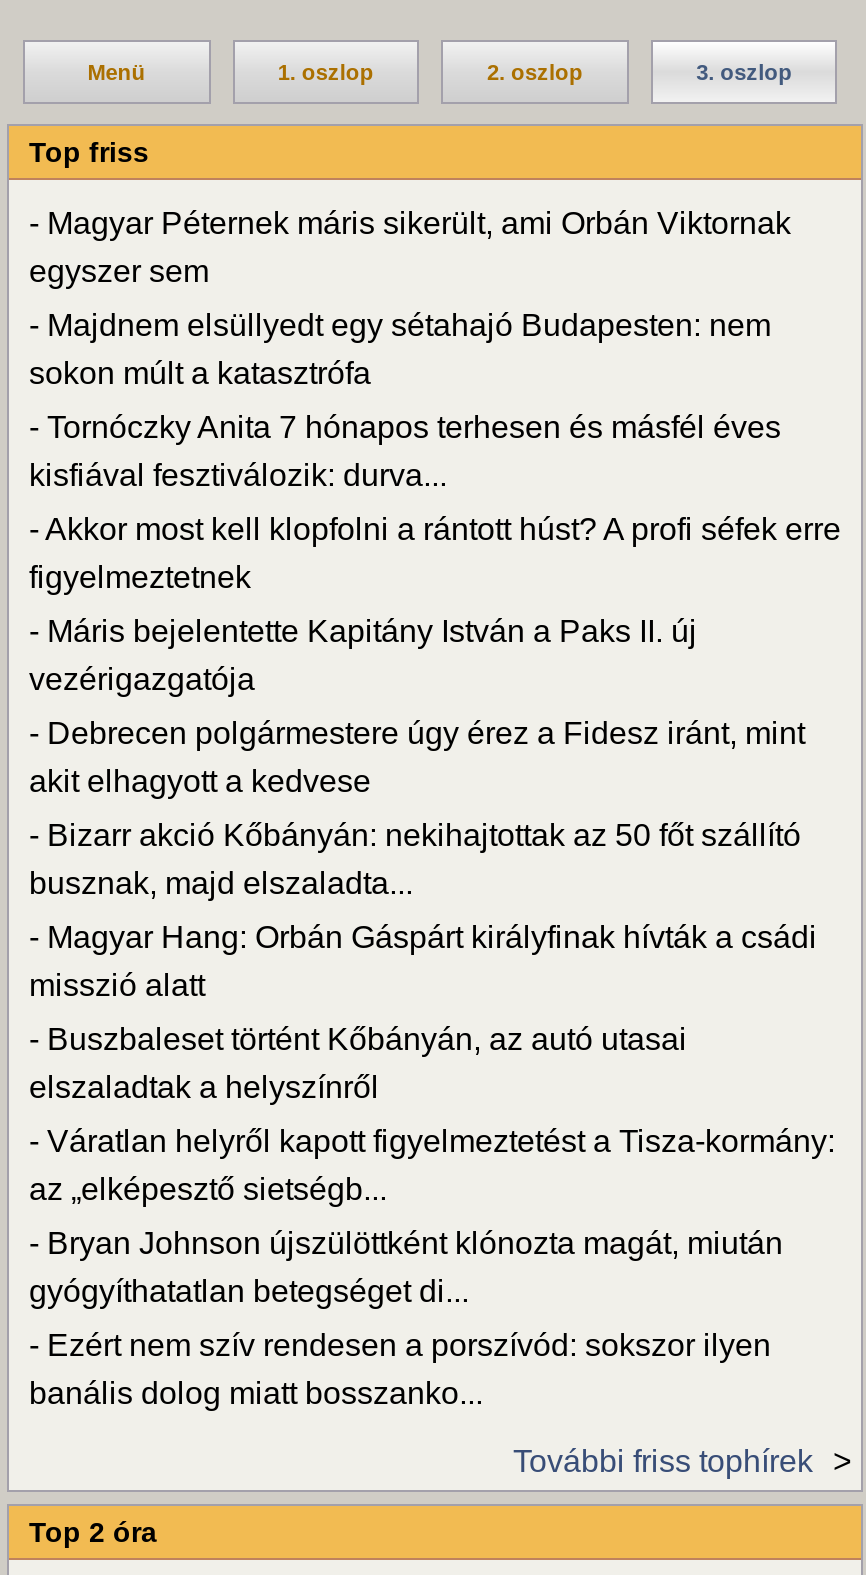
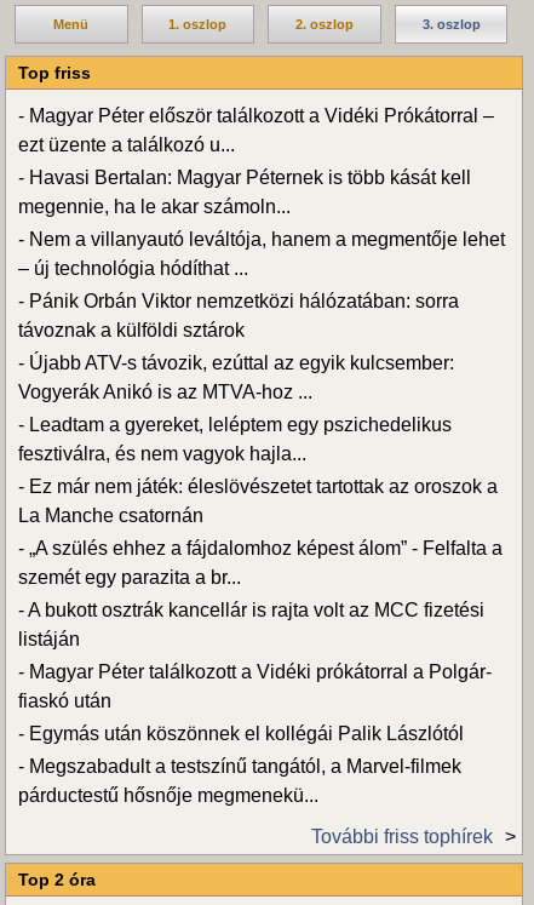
- - Magyar Péternek máris sikerült, ami Orbán Viktornak
- egyszer sem
+ - Magyar Péter először találkozott a Vidéki Prókátorral –
+ ezt üzente a találkozó u...

- - Majdnem elsüllyedt egy sétahajó Budapesten: nem
- sokon múlt a katasztrófa
+ - Havasi Bertalan: Magyar Péternek is több kását kell
+ megennie, ha le akar számoln...

- - Tornóczky Anita 7 hónapos terhesen és másfél éves
- kisfiával fesztiválozik: durva...
+ - Nem a villanyautó leváltója, hanem a megmentője lehet
+ – új technológia hódíthat ...

- - Akkor most kell klopfolni a rántott húst? A profi séfek erre
- figyelmeztetnek
+ - Pánik Orbán Viktor nemzetközi hálózatában: sorra
+ távoznak a külföldi sztárok

- - Máris bejelentette Kapitány István a Paks II. új
- vezérigazgatója
+ - Újabb ATV-s távozik, ezúttal az egyik kulcsember:
+ Vogyerák Anikó is az MTVA-hoz ...

- - Debrecen polgármestere úgy érez a Fidesz iránt, mint
- akit elhagyott a kedvese
+ - Leadtam a gyereket, leléptem egy pszichedelikus
+ fesztiválra, és nem vagyok hajla...

- - Bizarr akció Kőbányán: nekihajtottak az 50 főt szállító
- busznak, majd elszaladta...
+ - Ez már nem játék: éleslövészetet tartottak az oroszok a
+ La Manche csatornán

- - Magyar Hang: Orbán Gáspárt királyfinak hívták a csádi
- misszió alatt
+ - „A szülés ehhez a fájdalomhoz képest álom” - Felfalta a
+ szemét egy parazita a br...

- - Buszbaleset történt Kőbányán, az autó utasai
- elszaladtak a helyszínről
+ - A bukott osztrák kancellár is rajta volt az MCC fizetési
+ listáján

- - Váratlan helyről kapott figyelmeztetést a Tisza-kormány:
- az „elképesztő sietségb...
+ - Magyar Péter találkozott a Vidéki prókátorral a Polgár-
+ fiaskó után

- - Bryan Johnson újszülöttként klónozta magát, miután
- gyógyíthatatlan betegséget di...
+ - Egymás után köszönnek el kollégái Palik Lászlótól

- - Ezért nem szív rendesen a porszívód: sokszor ilyen
- banális dolog miatt bosszanko...
+ - Megszabadult a testszínű tangától, a Marvel-filmek
+ párductestű hősnője megmenekü...
